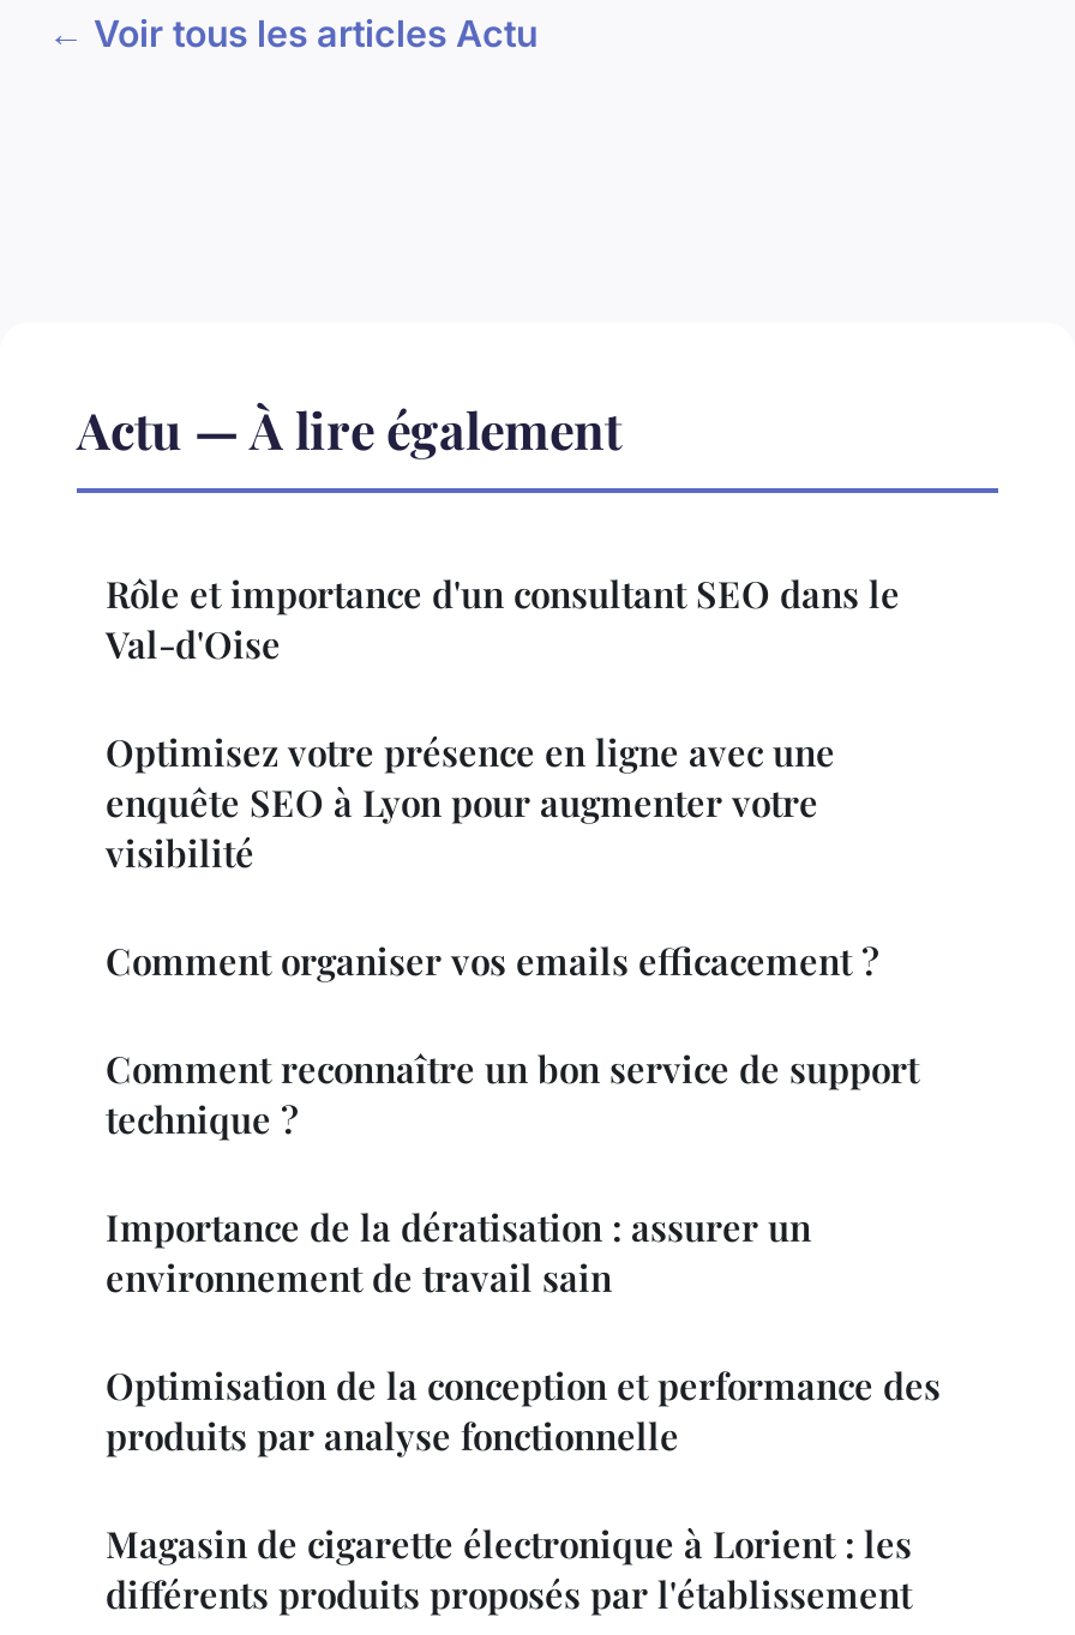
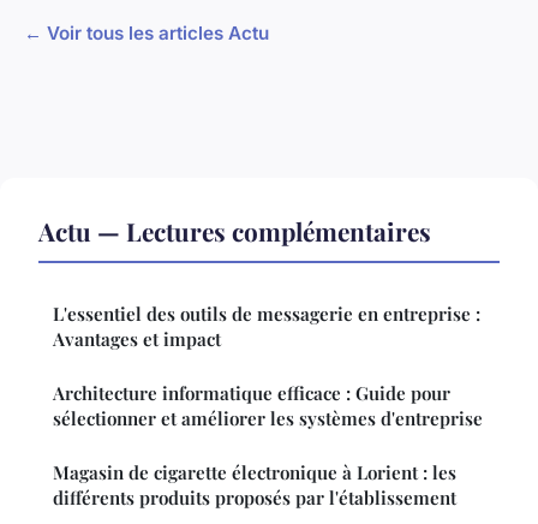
- Actu — À lire également
- Rôle et importance d'un consultant SEO dans le
- Val-d'Oise
- Optimisez votre présence en ligne avec une
- enquête SEO à Lyon pour augmenter votre
- visibilité
- Comment organiser vos emails efficacement ?
- Comment reconnaître un bon service de support
- technique ?
- Importance de la dératisation : assurer un
- environnement de travail sain
- Optimisation de la conception et performance des
- produits par analyse fonctionnelle
+ Actu — Lectures complémentaires
+ L'essentiel des outils de messagerie en entreprise :
+ Avantages et impact
+ Architecture informatique efficace : Guide pour
+ sélectionner et améliorer les systèmes d'entreprise
